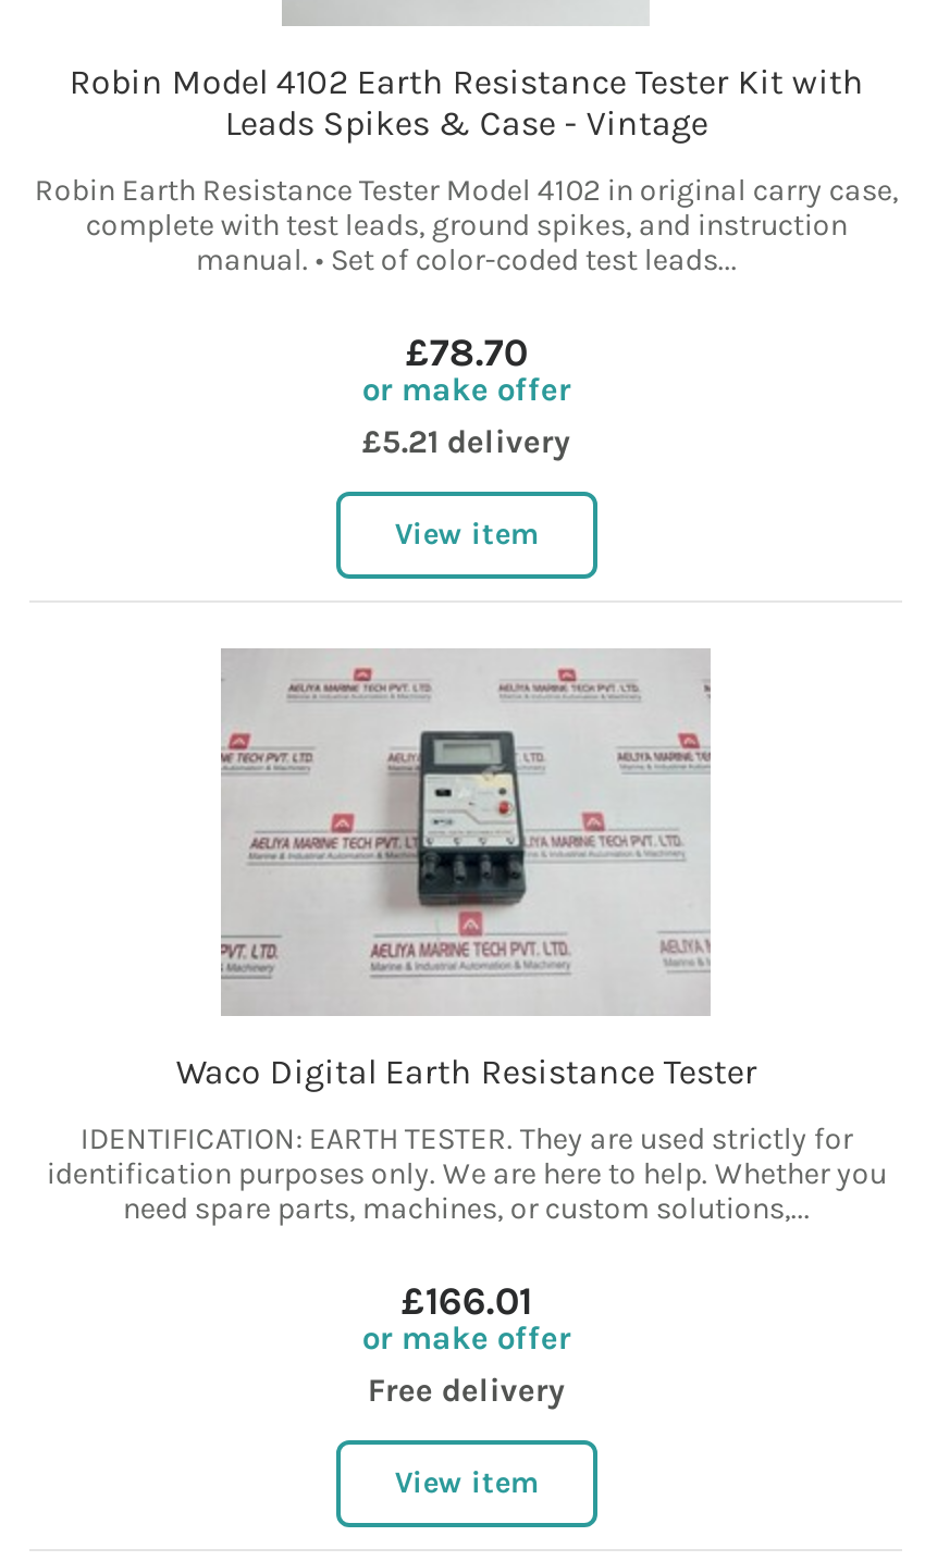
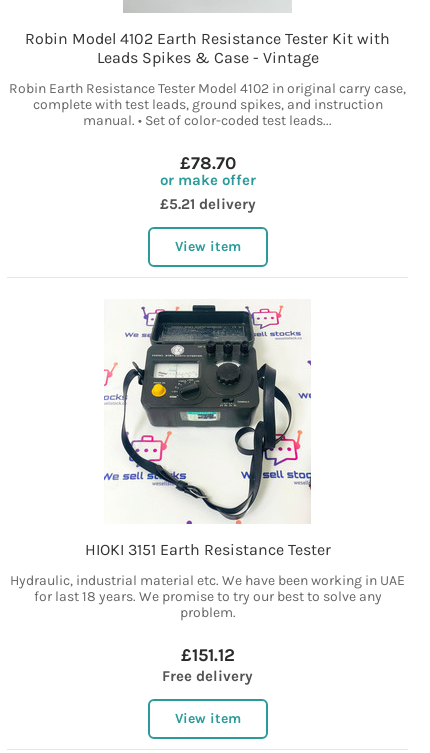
- [image]
+ [image]

- Waco Digital Earth Resistance Tester
+ HIOKI 3151 Earth Resistance Tester

- IDENTIFICATION: EARTH TESTER. They are used strictly for
- identification purposes only. We are here to help. Whether you
- need spare parts, machines, or custom solutions,...
+ Hydraulic, industrial material etc. We have been working in UAE
+ for last 18 years. We promise to try our best to solve any
+ problem.

- £166.01
- or make offer
+ £151.12
